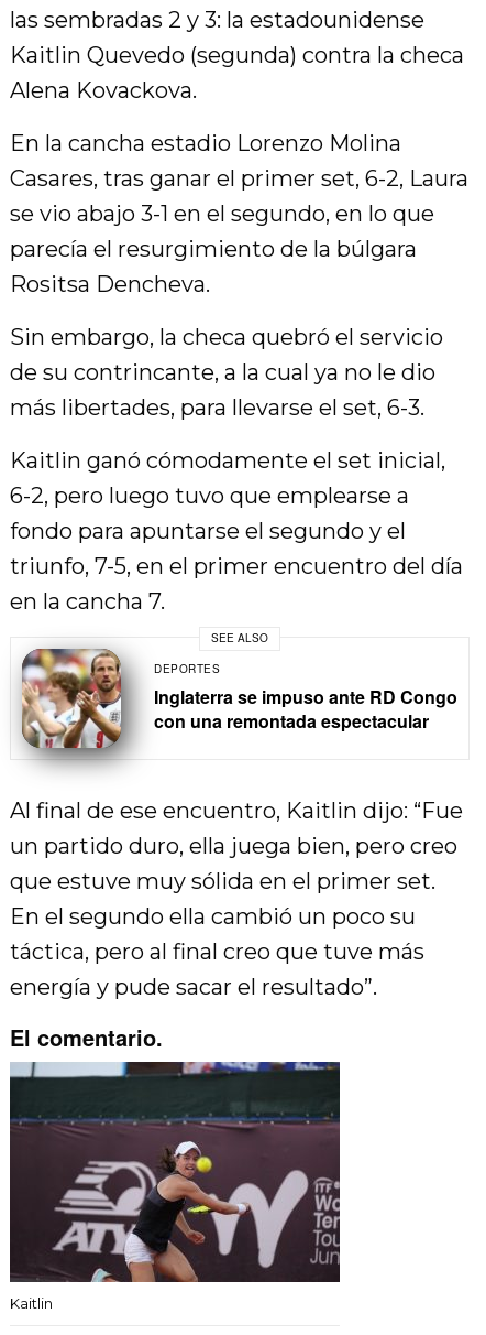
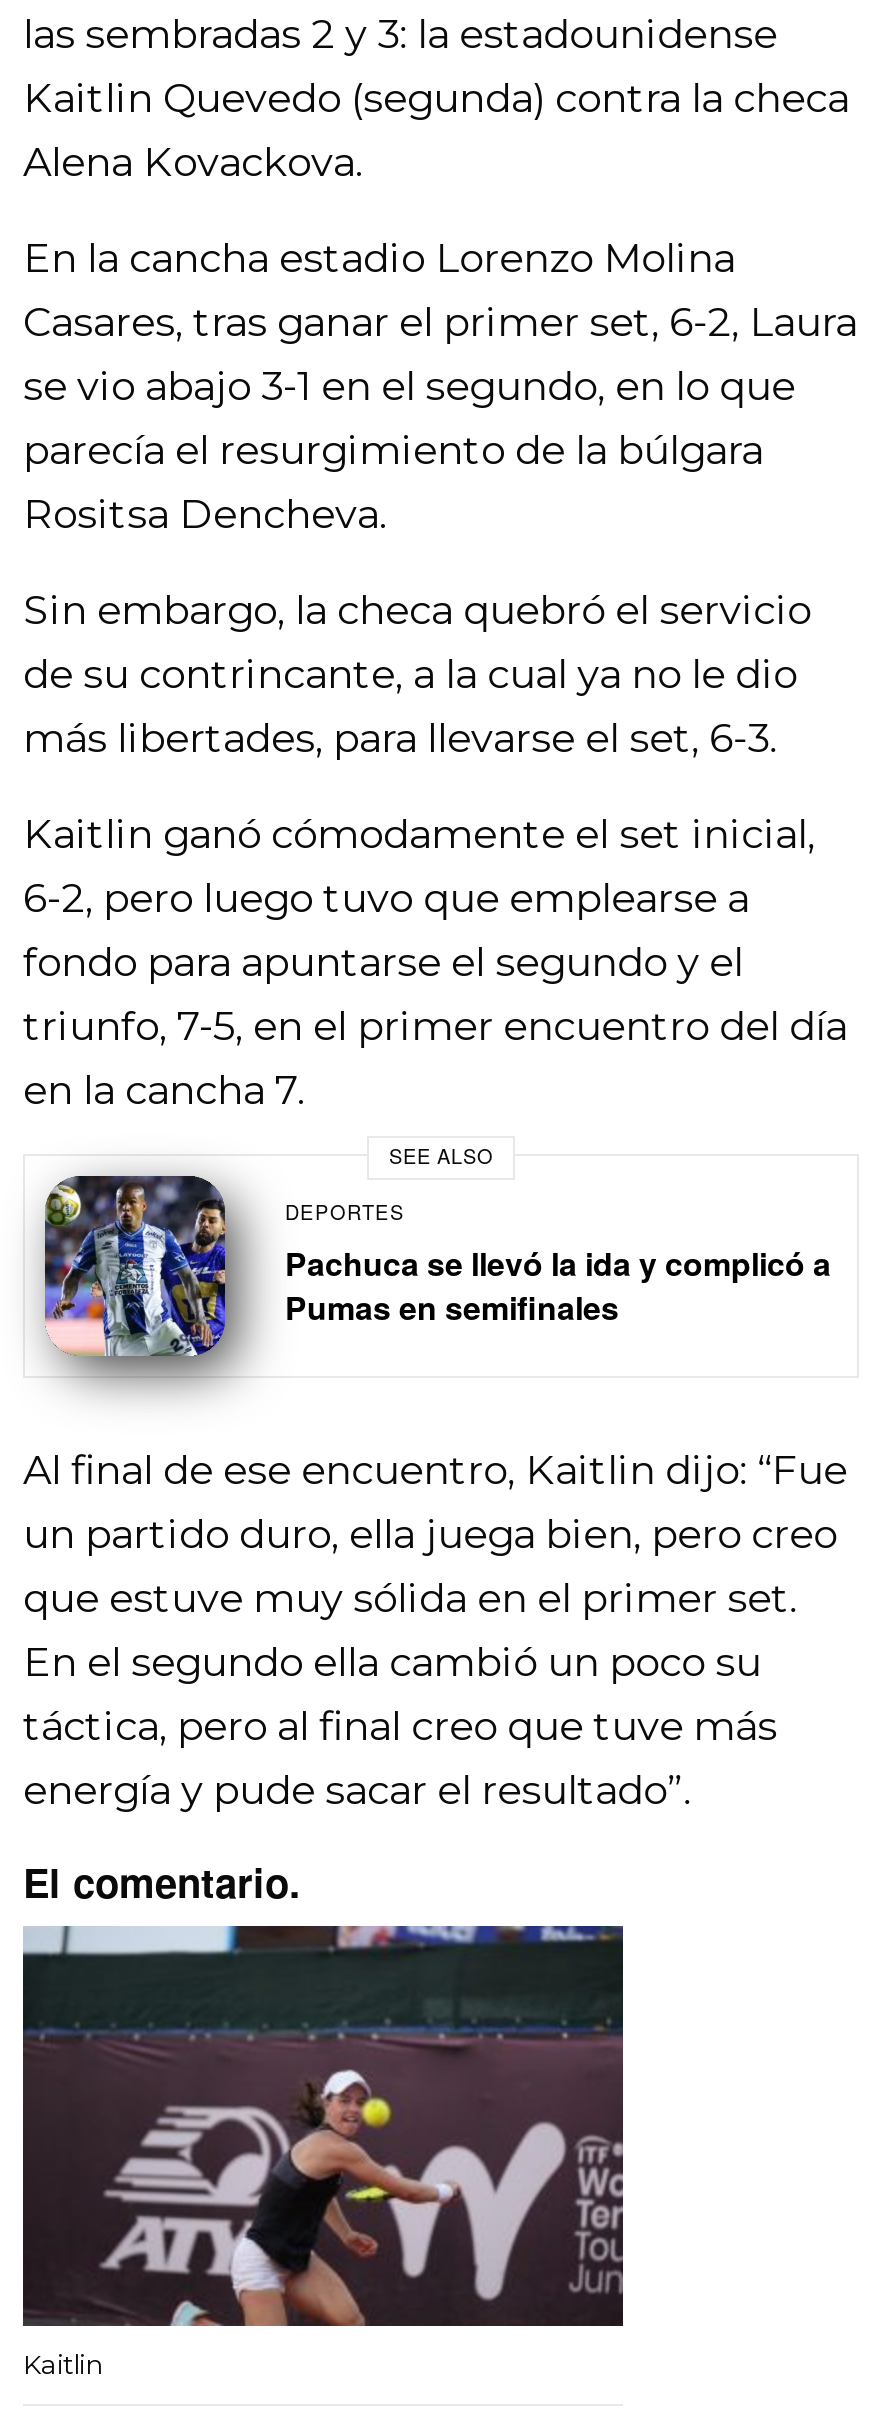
- [image]
- Inglaterra se impuso ante RD Congo
- con una remontada espectacular
+ [image]
+ Pachuca se llevó la ida y complicó a
+ Pumas en semifinales
